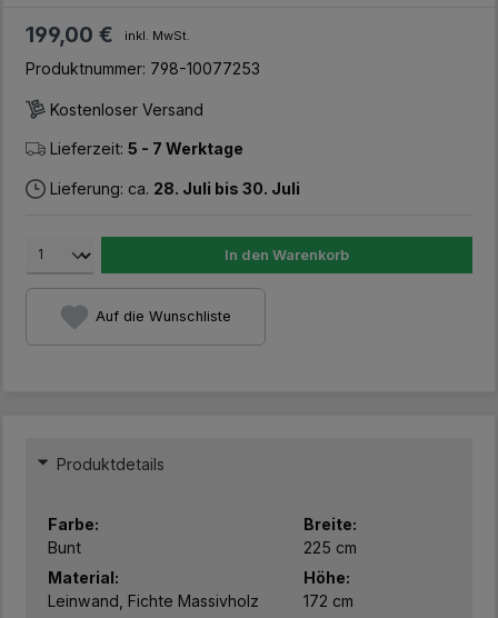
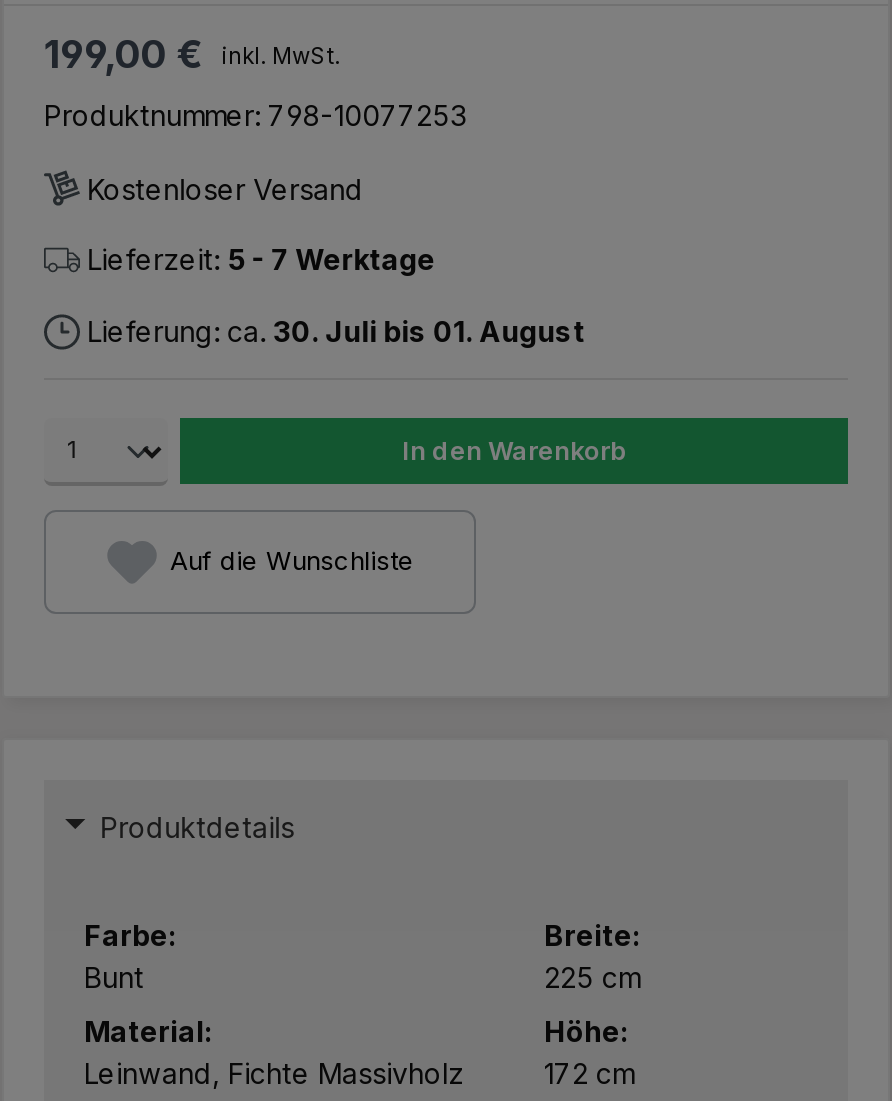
- Lieferung: ca. 28. Juli bis 30. Juli
+ Lieferung: ca. 30. Juli bis 01. August
